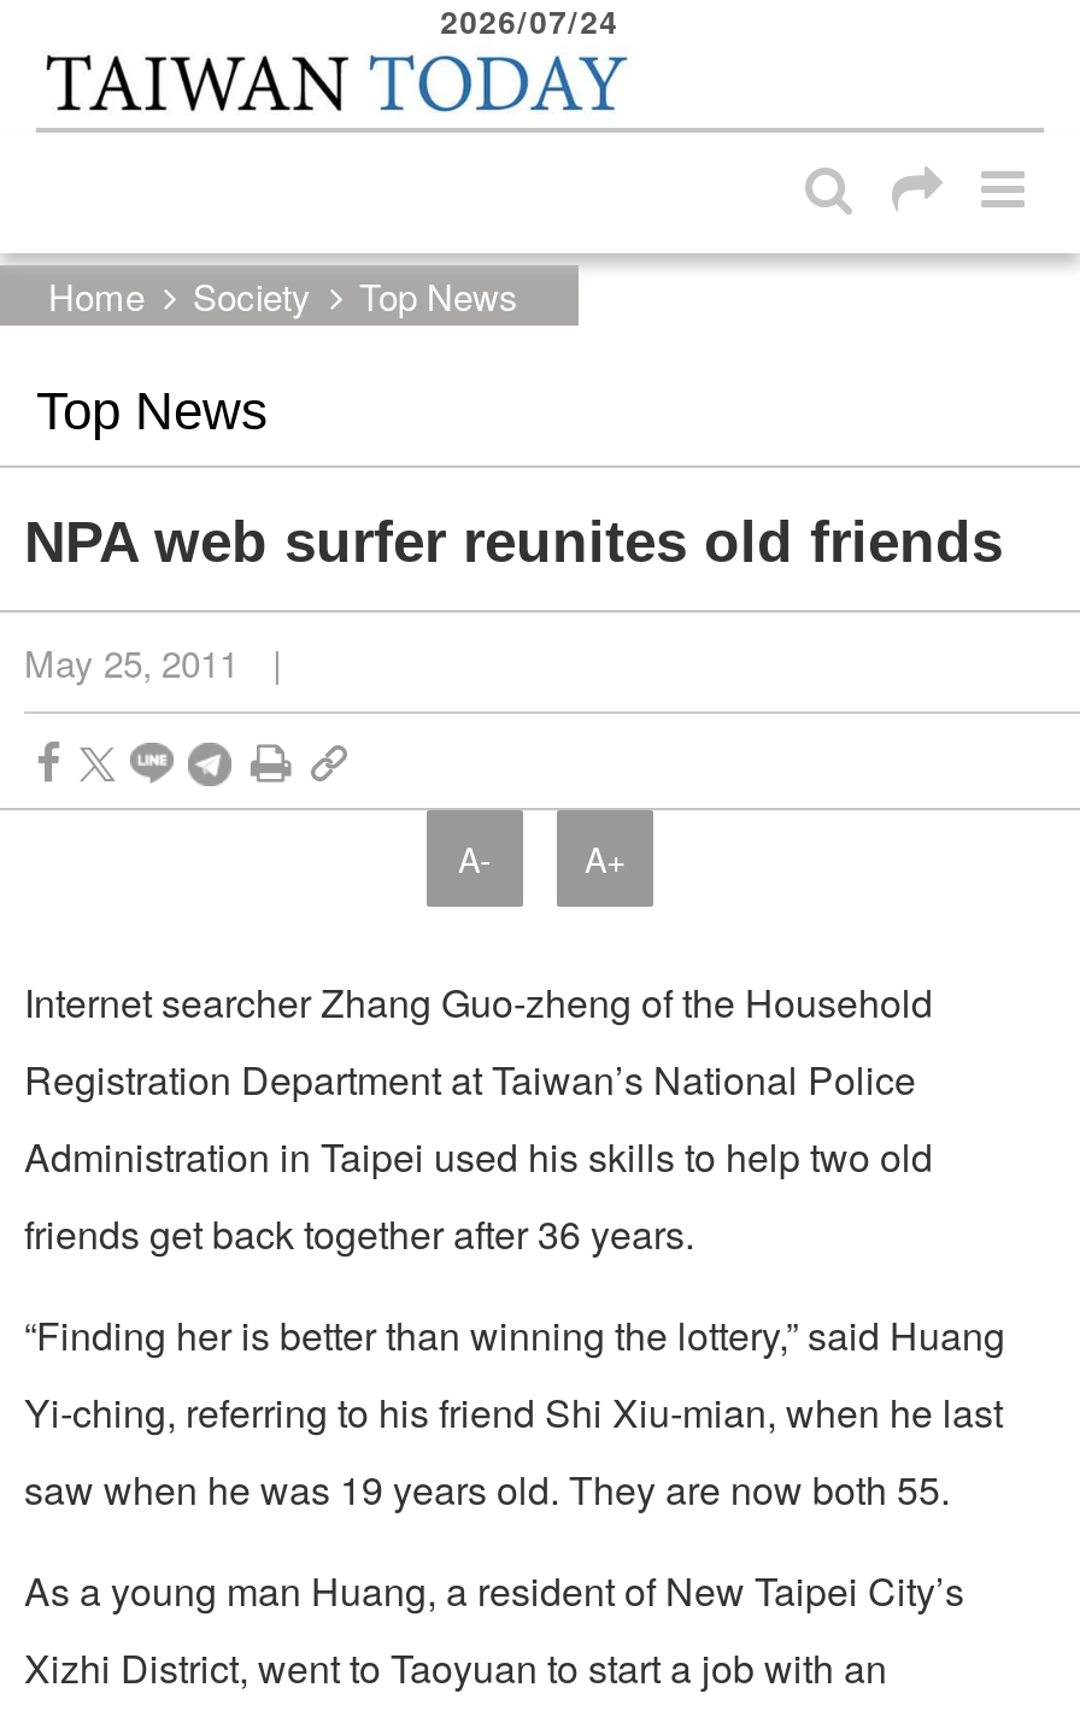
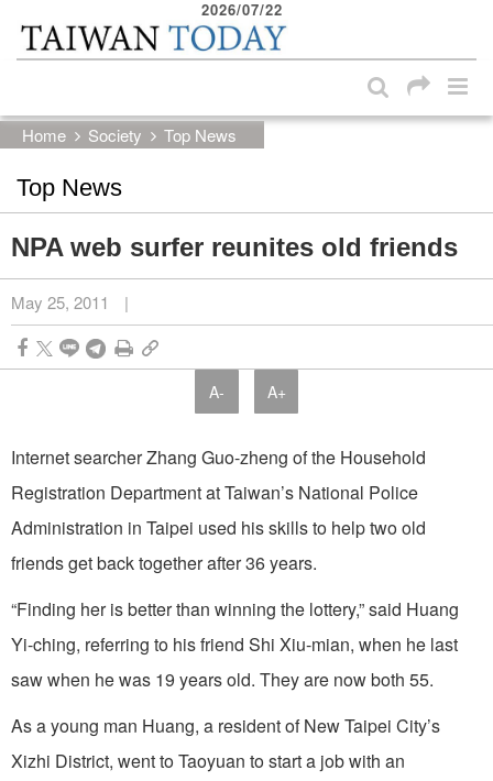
- 2026/07/24
+ 2026/07/22
